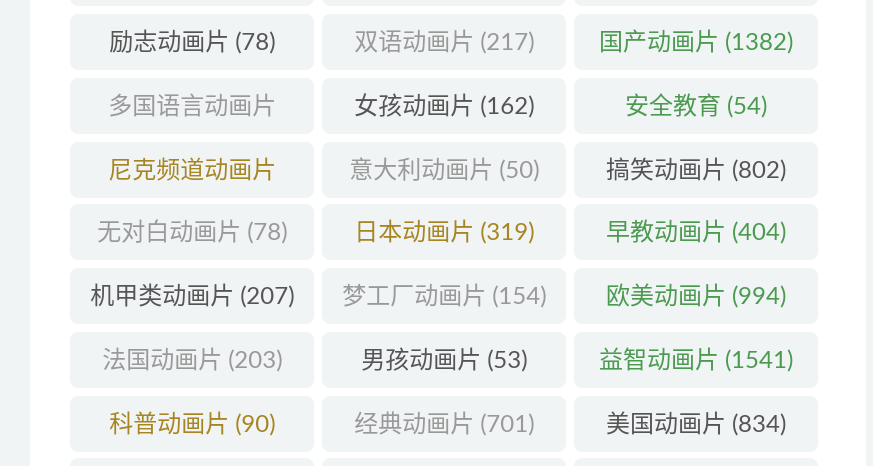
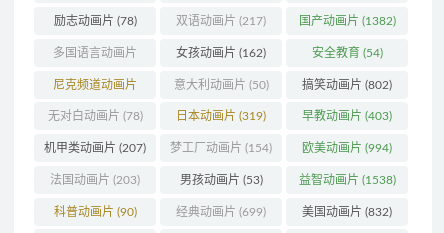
- 早教动画片(404)
+ 早教动画片(403)

- 益智动画片(1541)
+ 益智动画片(1538)

- 经典动画片(701)
+ 经典动画片(699)

- 美国动画片(834)
+ 美国动画片(832)
